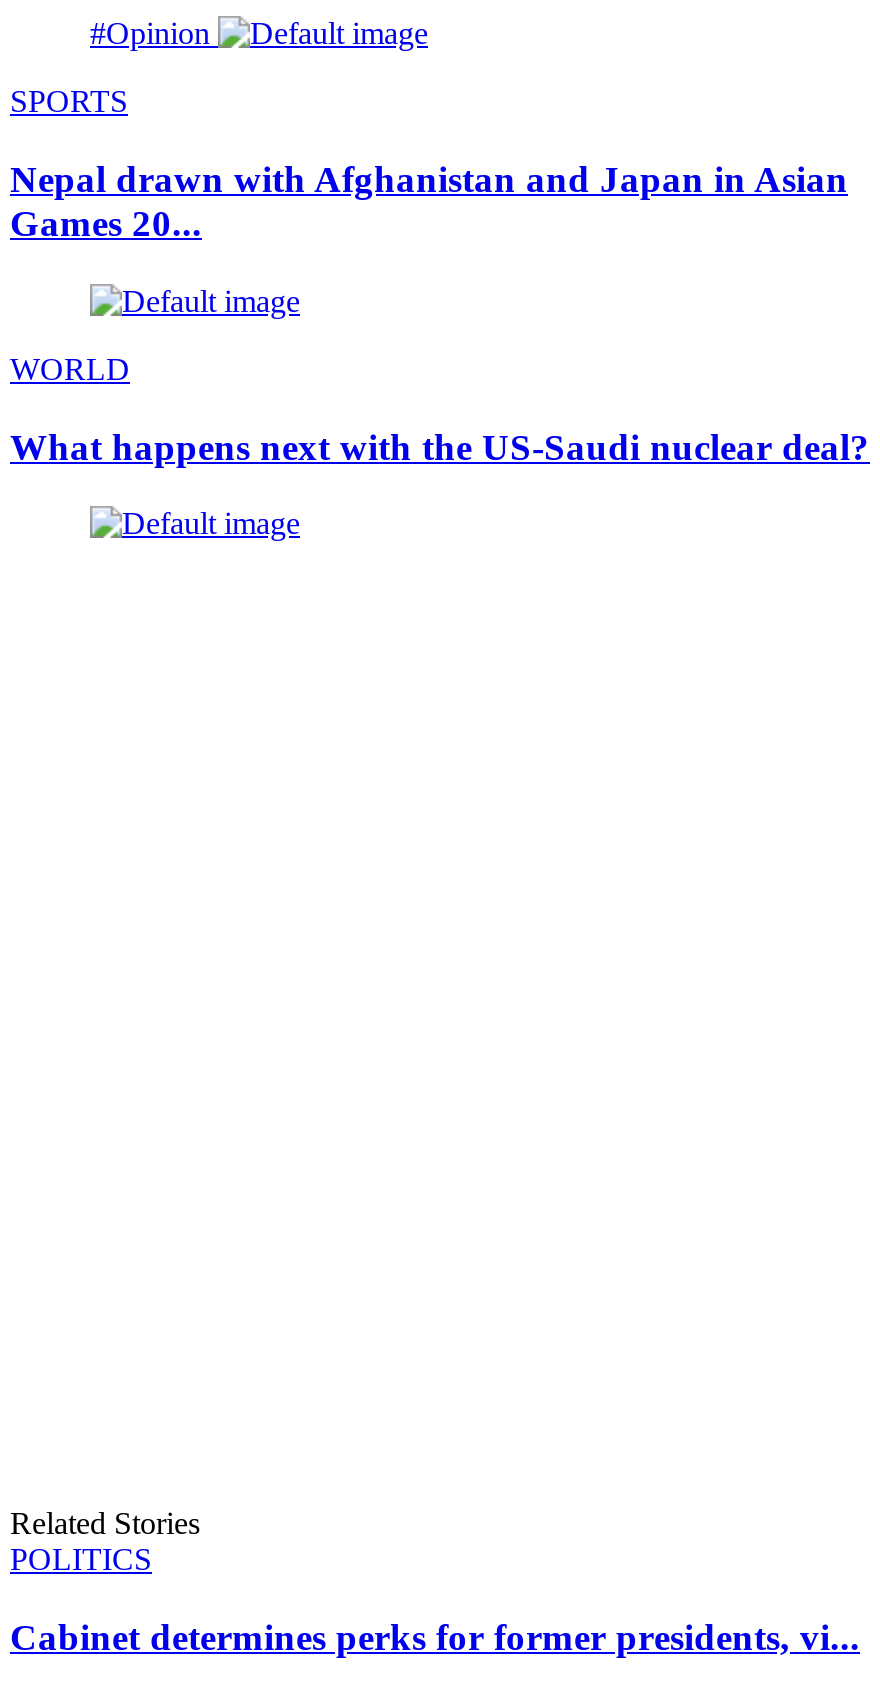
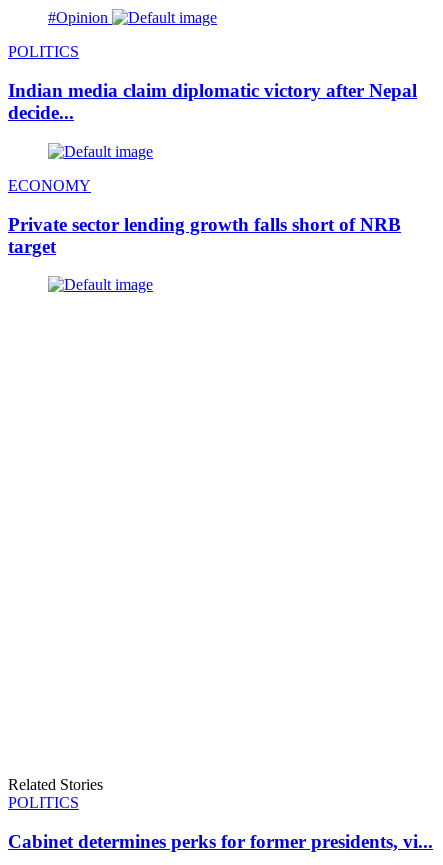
- SPORTS
+ POLITICS

- Nepal drawn with Afghanistan and Japan in Asian
- Games 20...
+ Indian media claim diplomatic victory after Nepal
+ decide...

- WORLD
+ ECONOMY

- What happens next with the US-Saudi nuclear deal?
+ Private sector lending growth falls short of NRB
+ target
